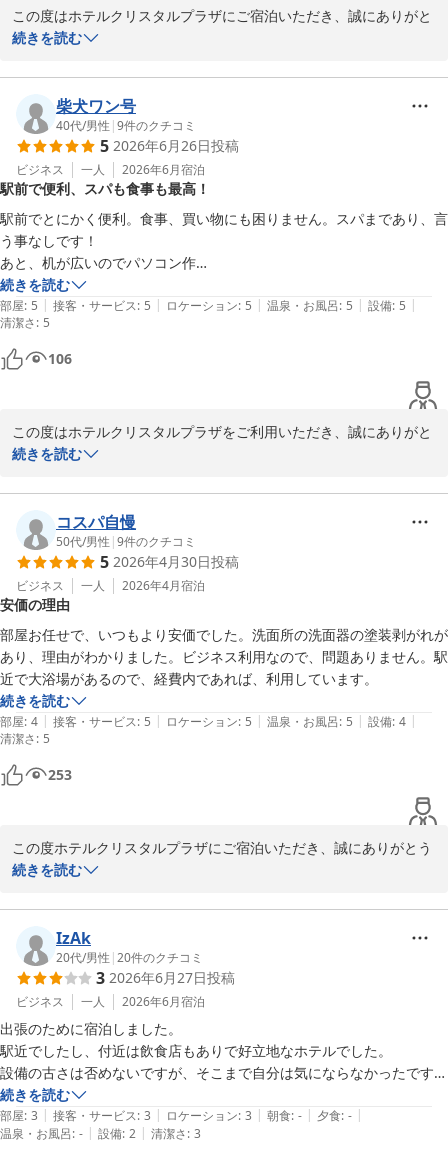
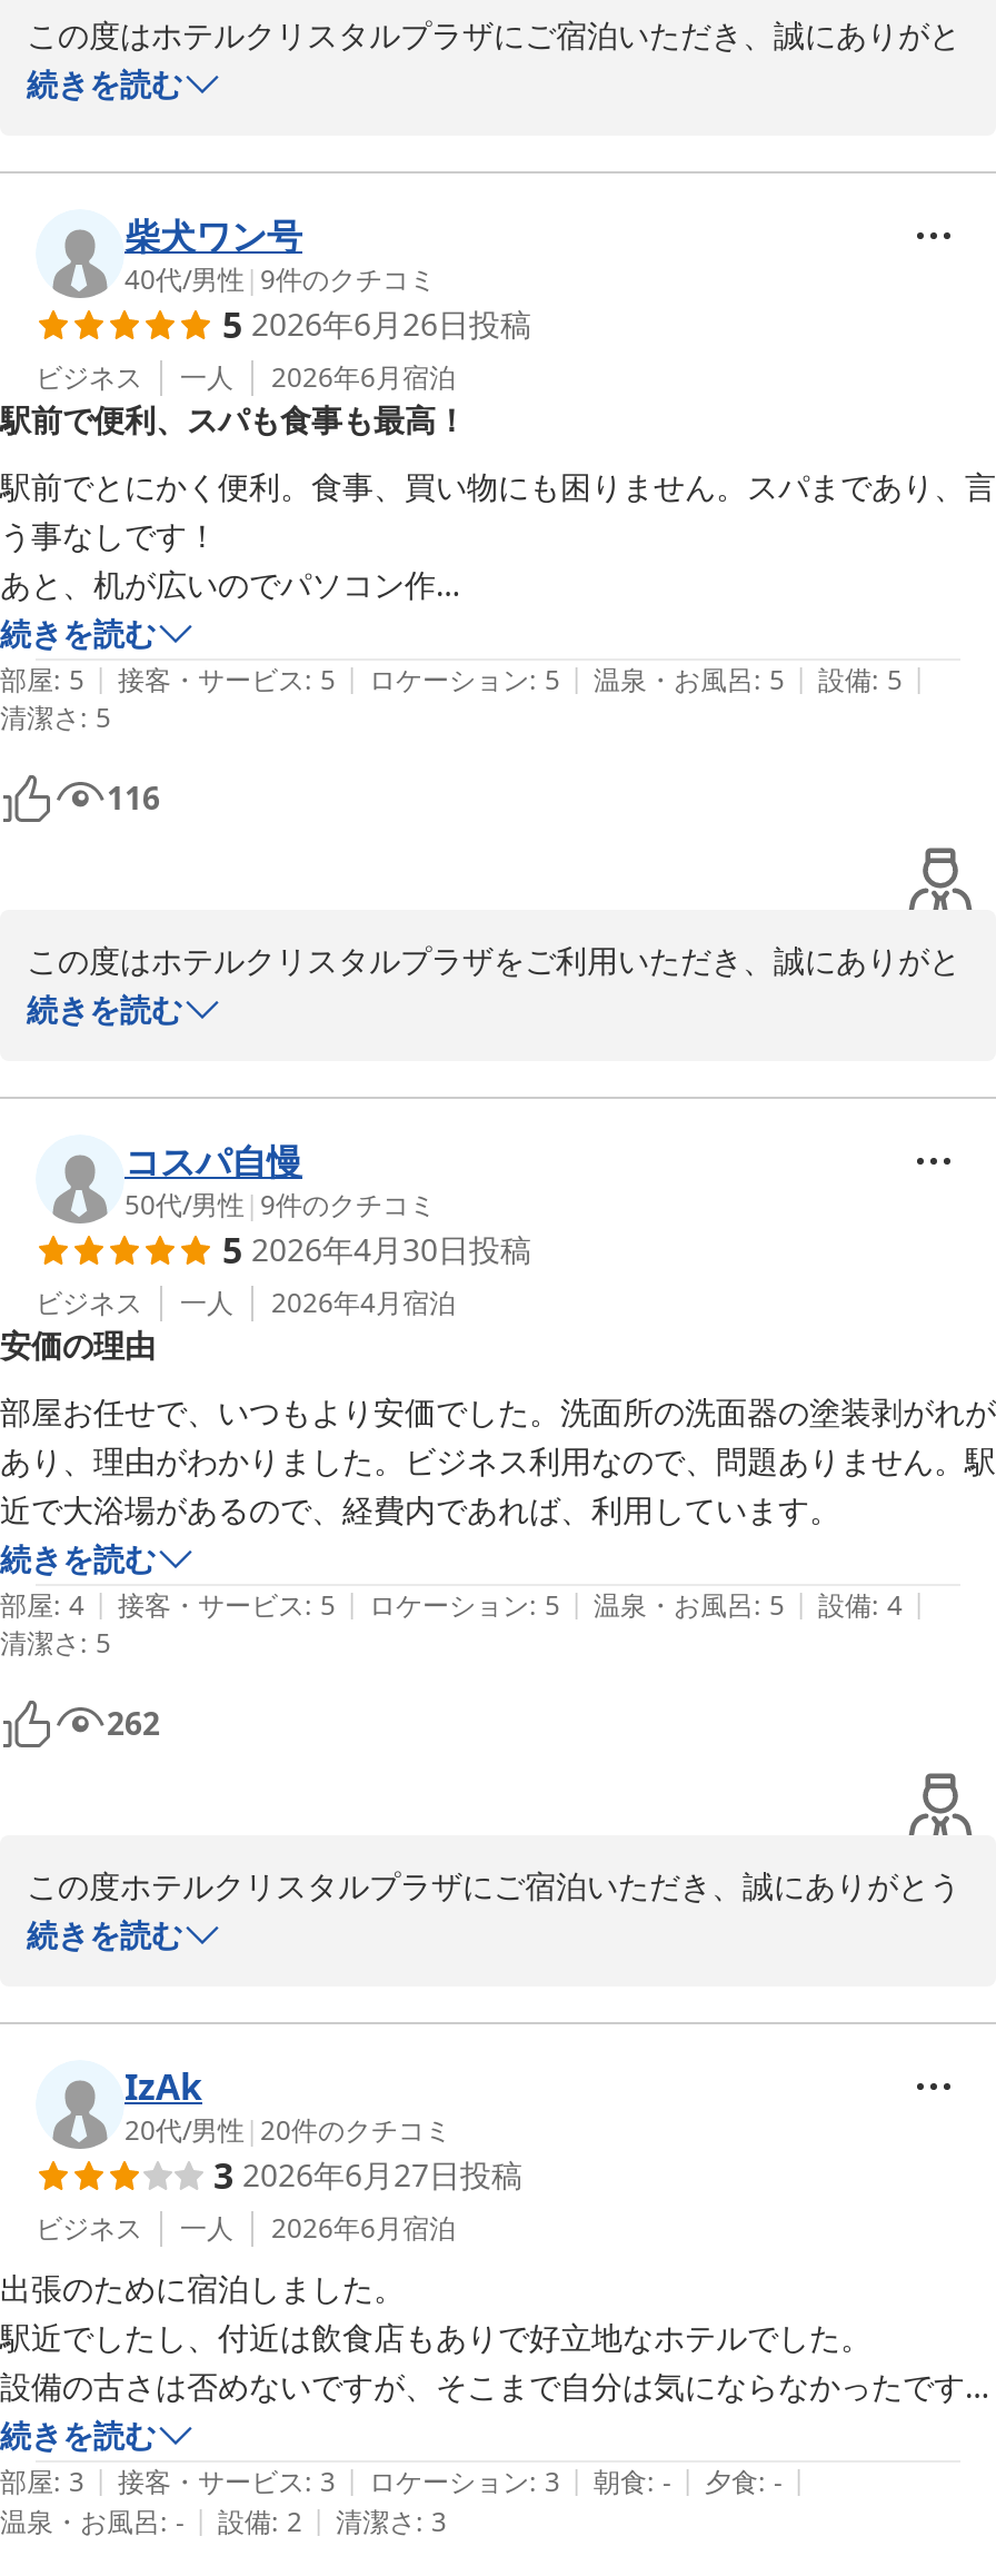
- 106
+ 116

- 253
+ 262
